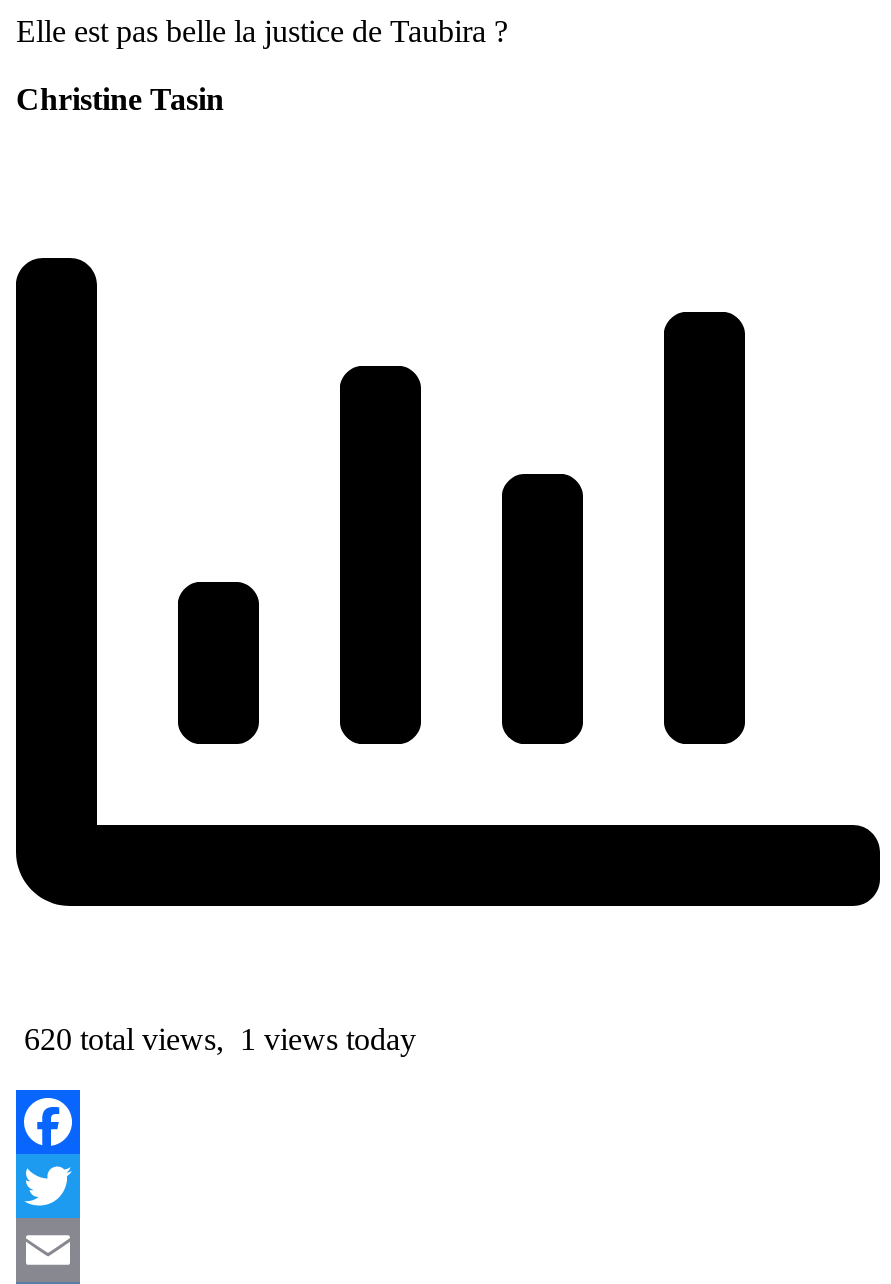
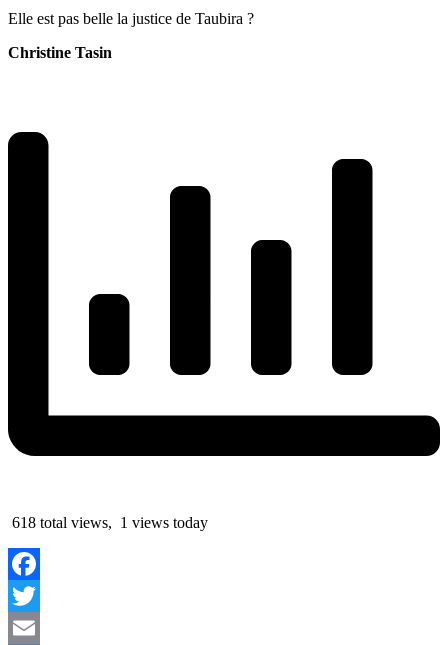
- 620 total views, 1 views today
+ 618 total views, 1 views today
